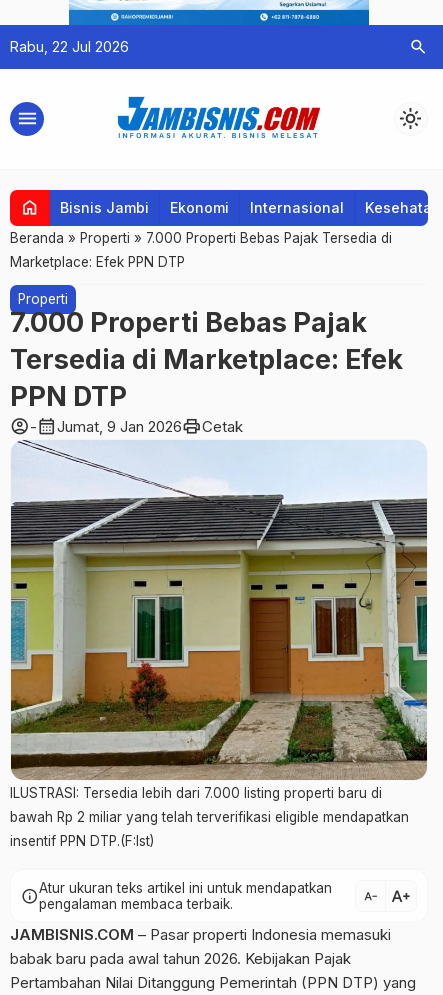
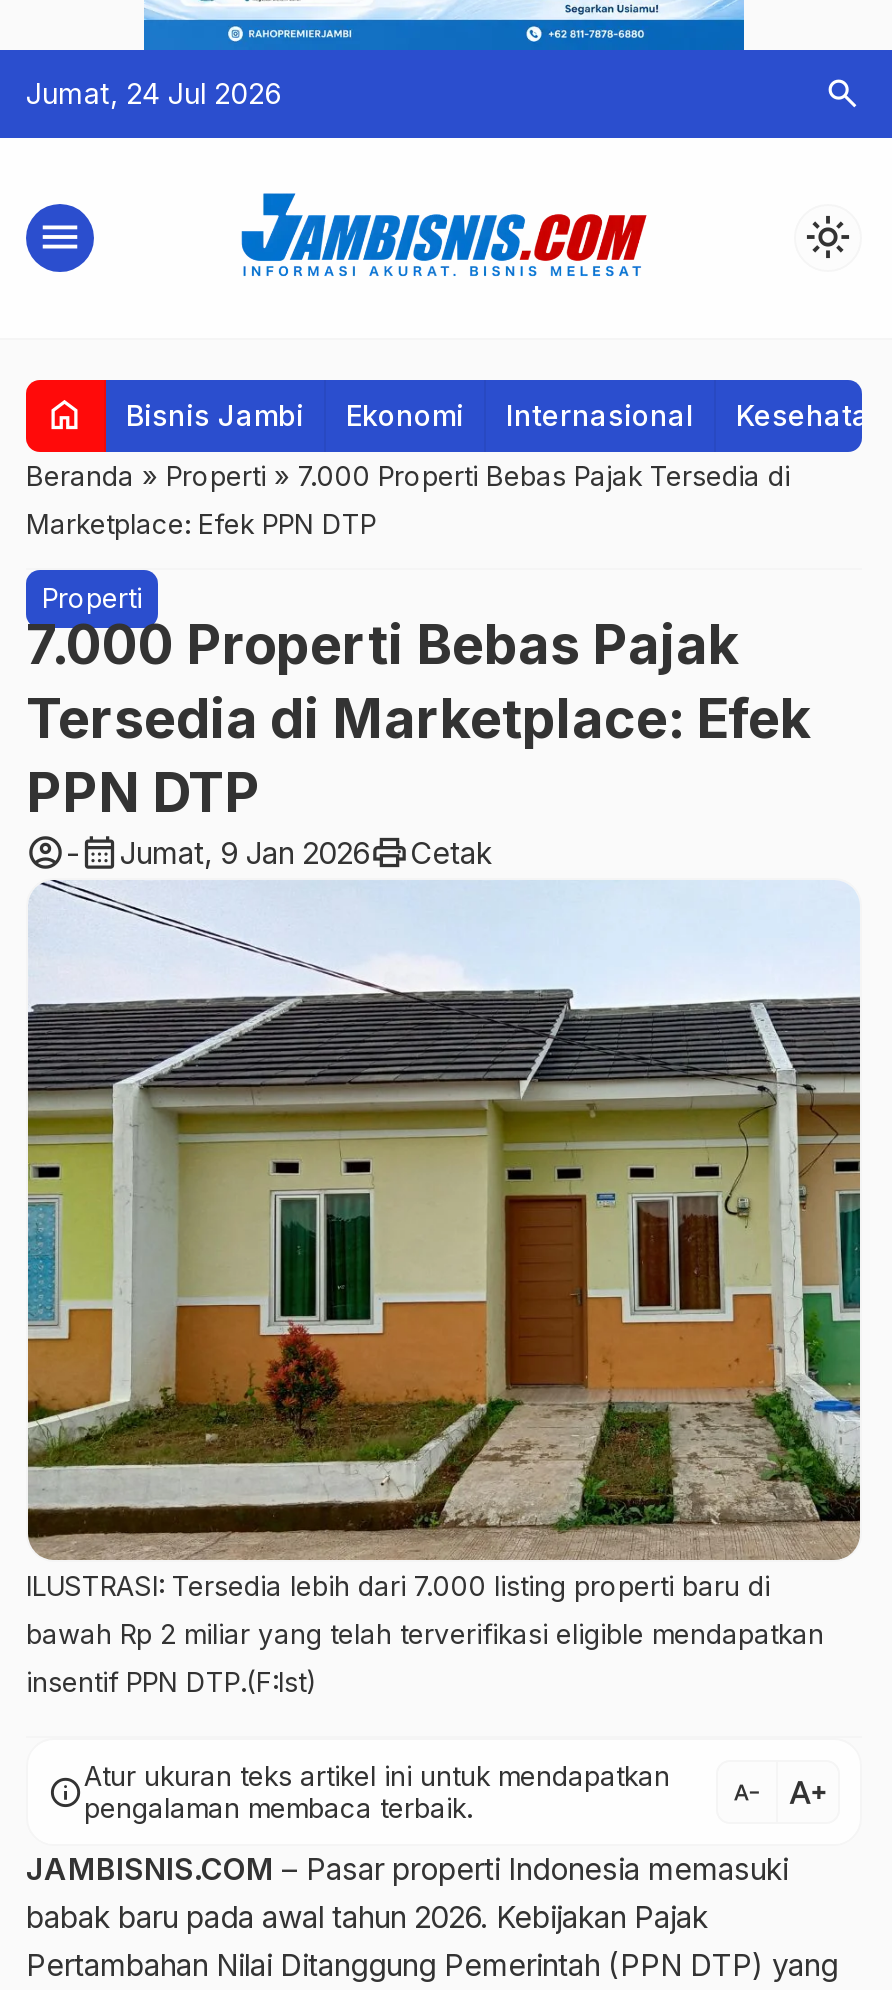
- Rabu, 22 Jul 2026
+ Jumat, 24 Jul 2026
